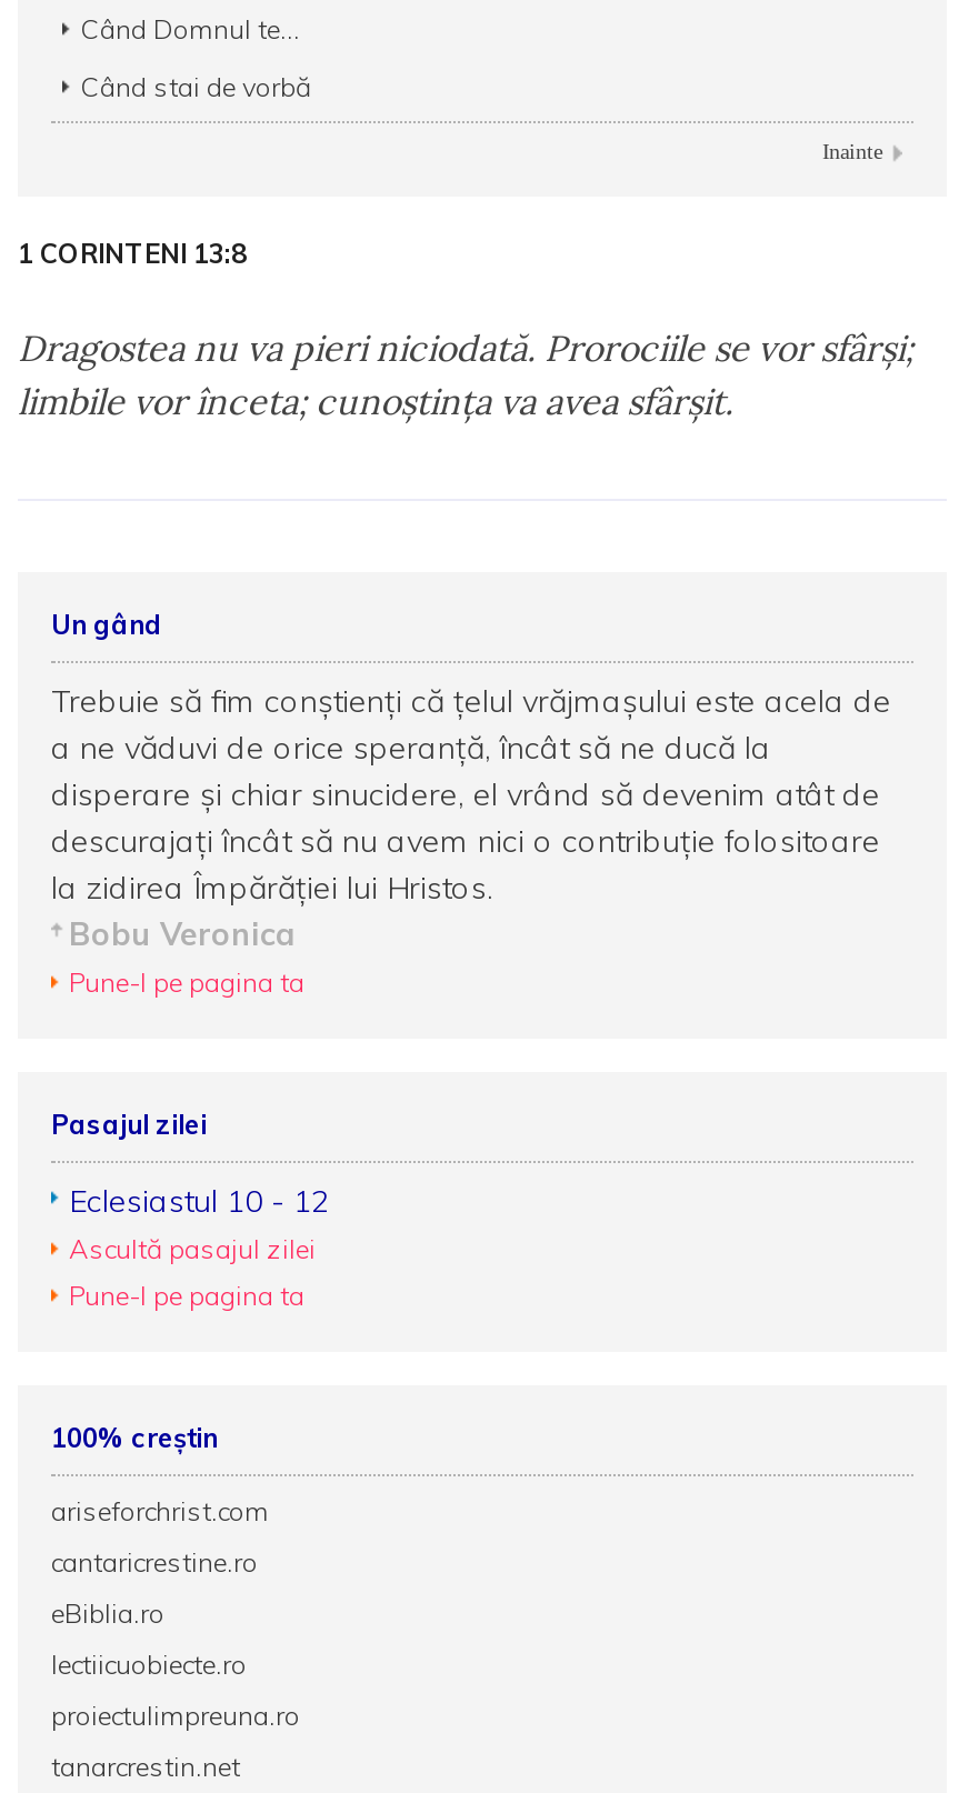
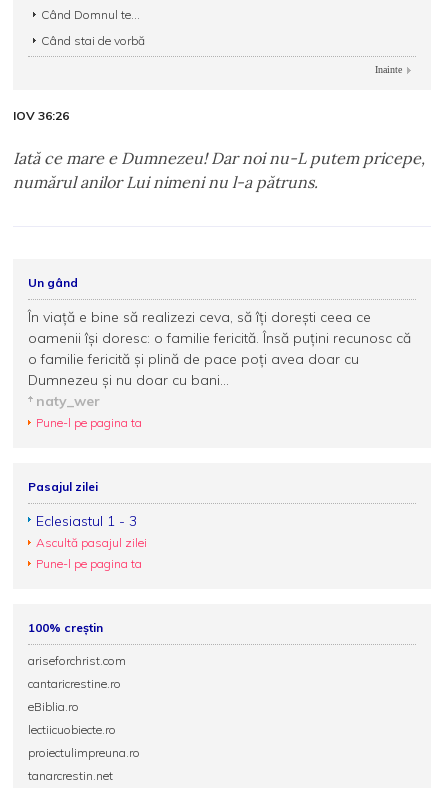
- 1 CORINTENI 13:8
+ IOV 36:26

- Dragostea nu va pieri niciodată. Prorociile se vor sfârşi;
- limbile vor înceta; cunoştinţa va avea sfârşit.
+ Iată ce mare e Dumnezeu! Dar noi nu-L putem pricepe,
+ numărul anilor Lui nimeni nu l-a pătruns.

- Trebuie să fim conştienţi că ţelul vrăjmaşului este acela de
- a ne văduvi de orice speranţă, încât să ne ducă la
- disperare şi chiar sinucidere, el vrând să devenim atât de
- descurajați încât să nu avem nici o contribuţie folositoare
- la zidirea Împărăţiei lui Hristos.
- Bobu Veronica
+ În viaţă e bine să realizezi ceva, să îţi doreşti ceea ce
+ oamenii îşi doresc: o familie fericită. Însă puţini recunosc că
+ o familie fericită şi plină de pace poţi avea doar cu
+ Dumnezeu şi nu doar cu bani...
+ naty_wer

- Eclesiastul 10 - 12
+ Eclesiastul 1 - 3
